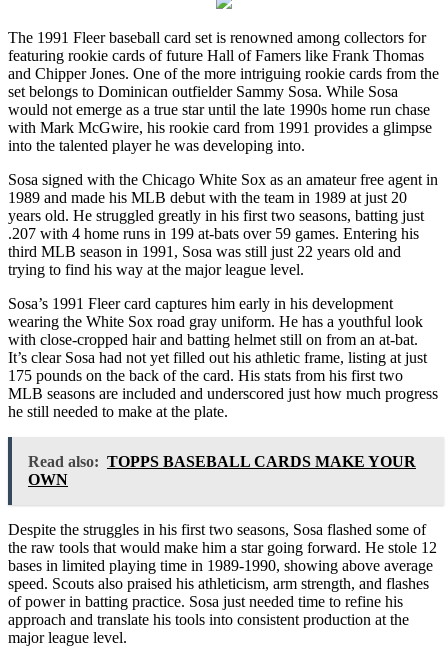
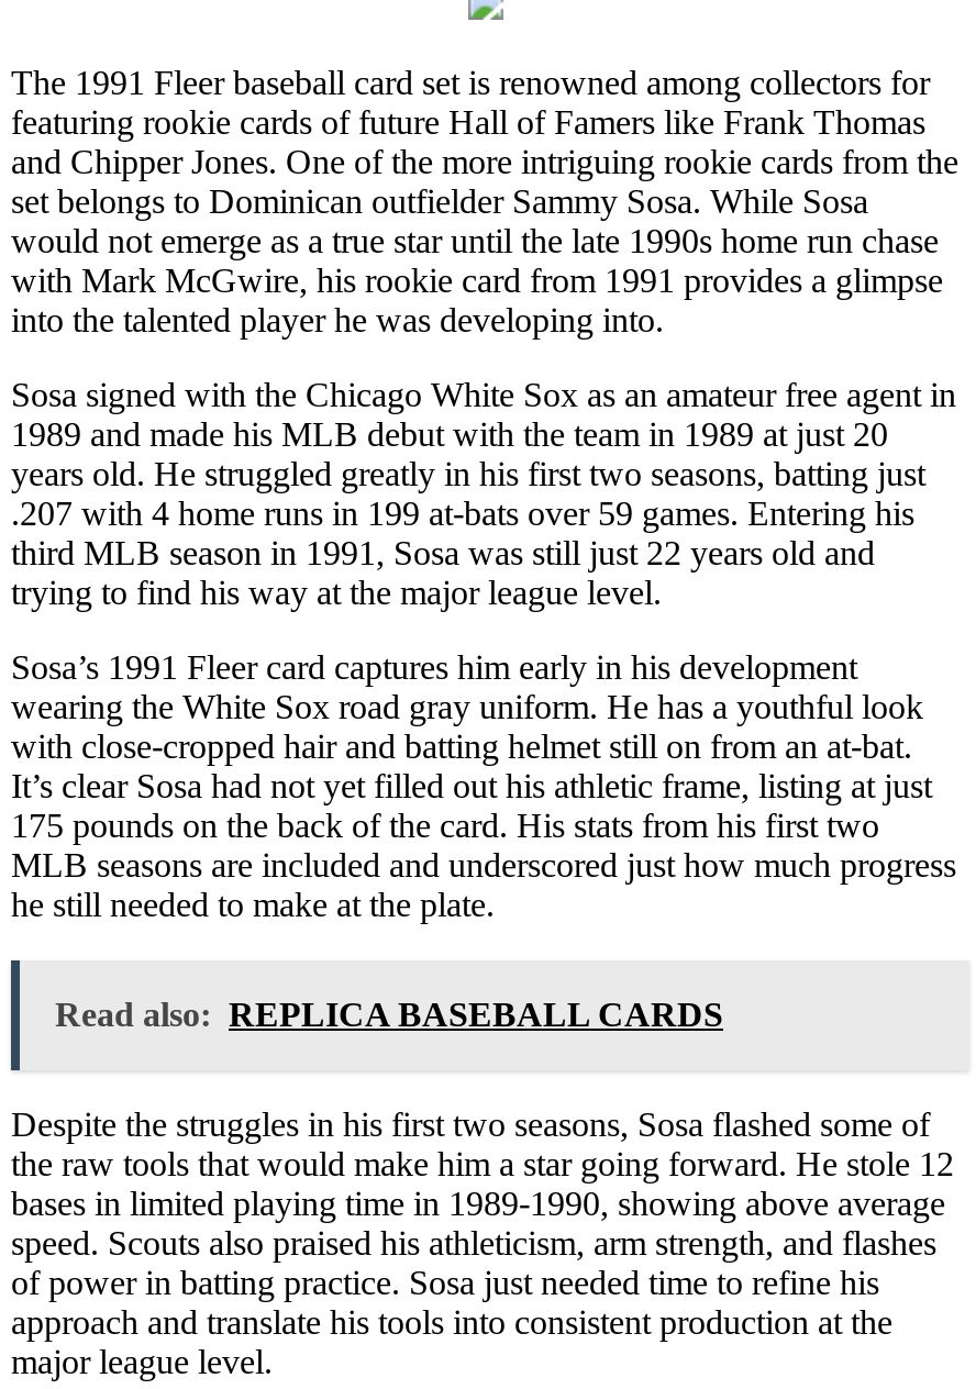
- Read also: TOPPS BASEBALL CARDS MAKE YOUR
- OWN
+ Read also: REPLICA BASEBALL CARDS
